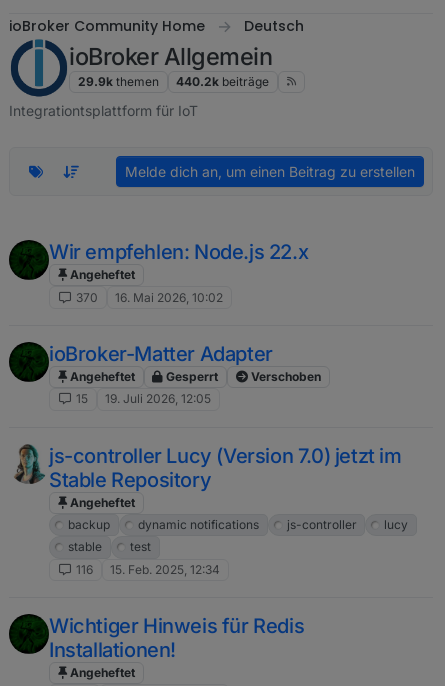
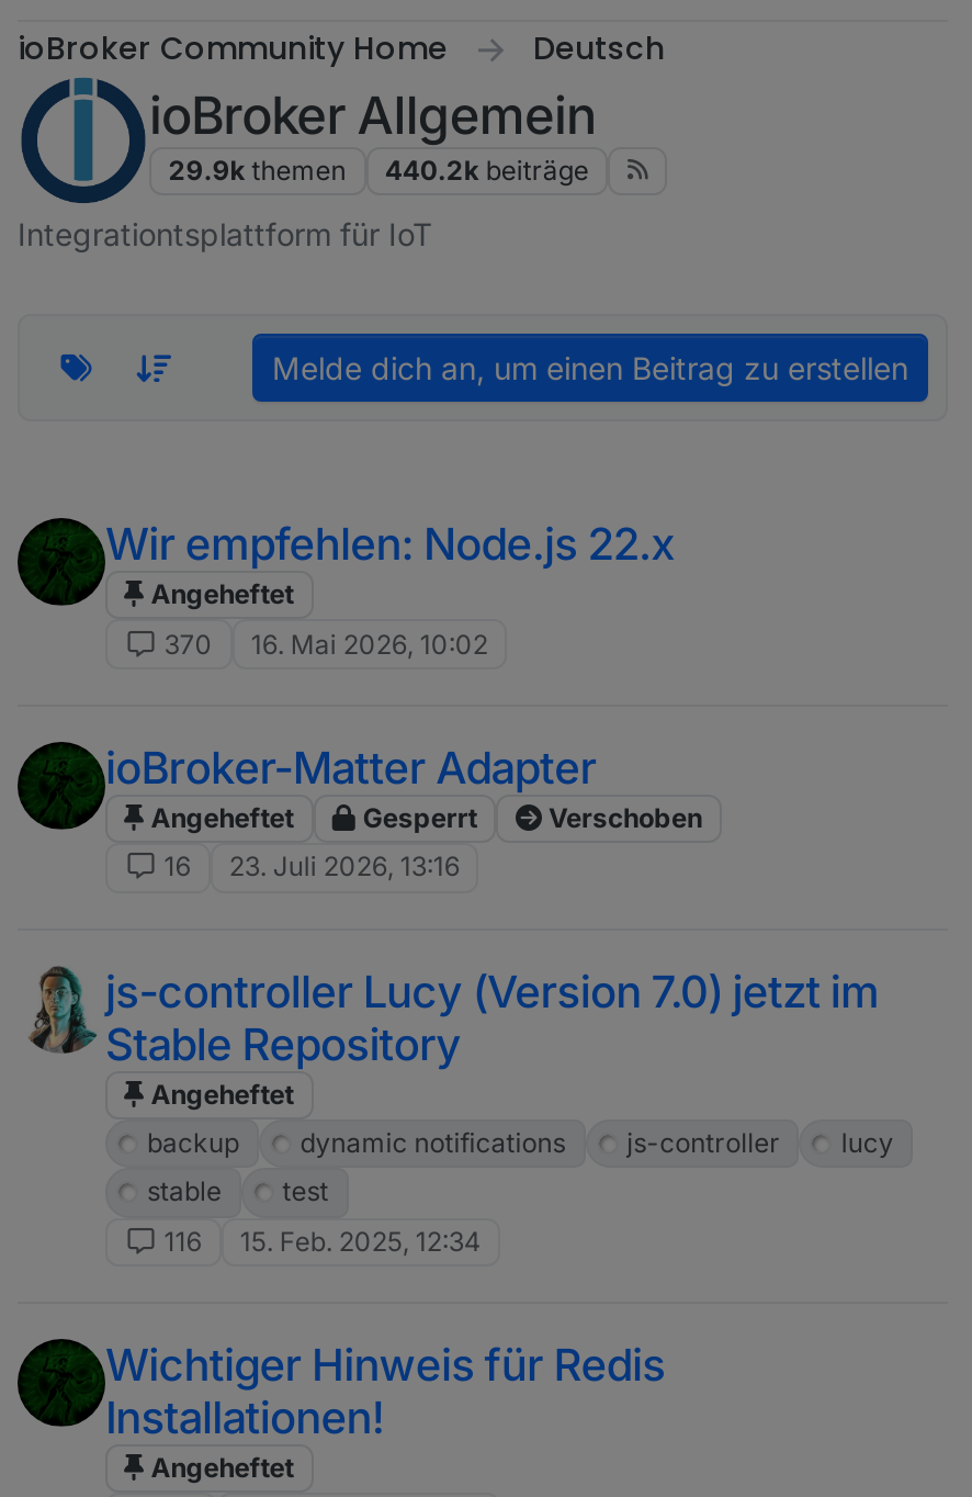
- 15
+ 16

- 19. Juli 2026, 12:05
+ 23. Juli 2026, 13:16
